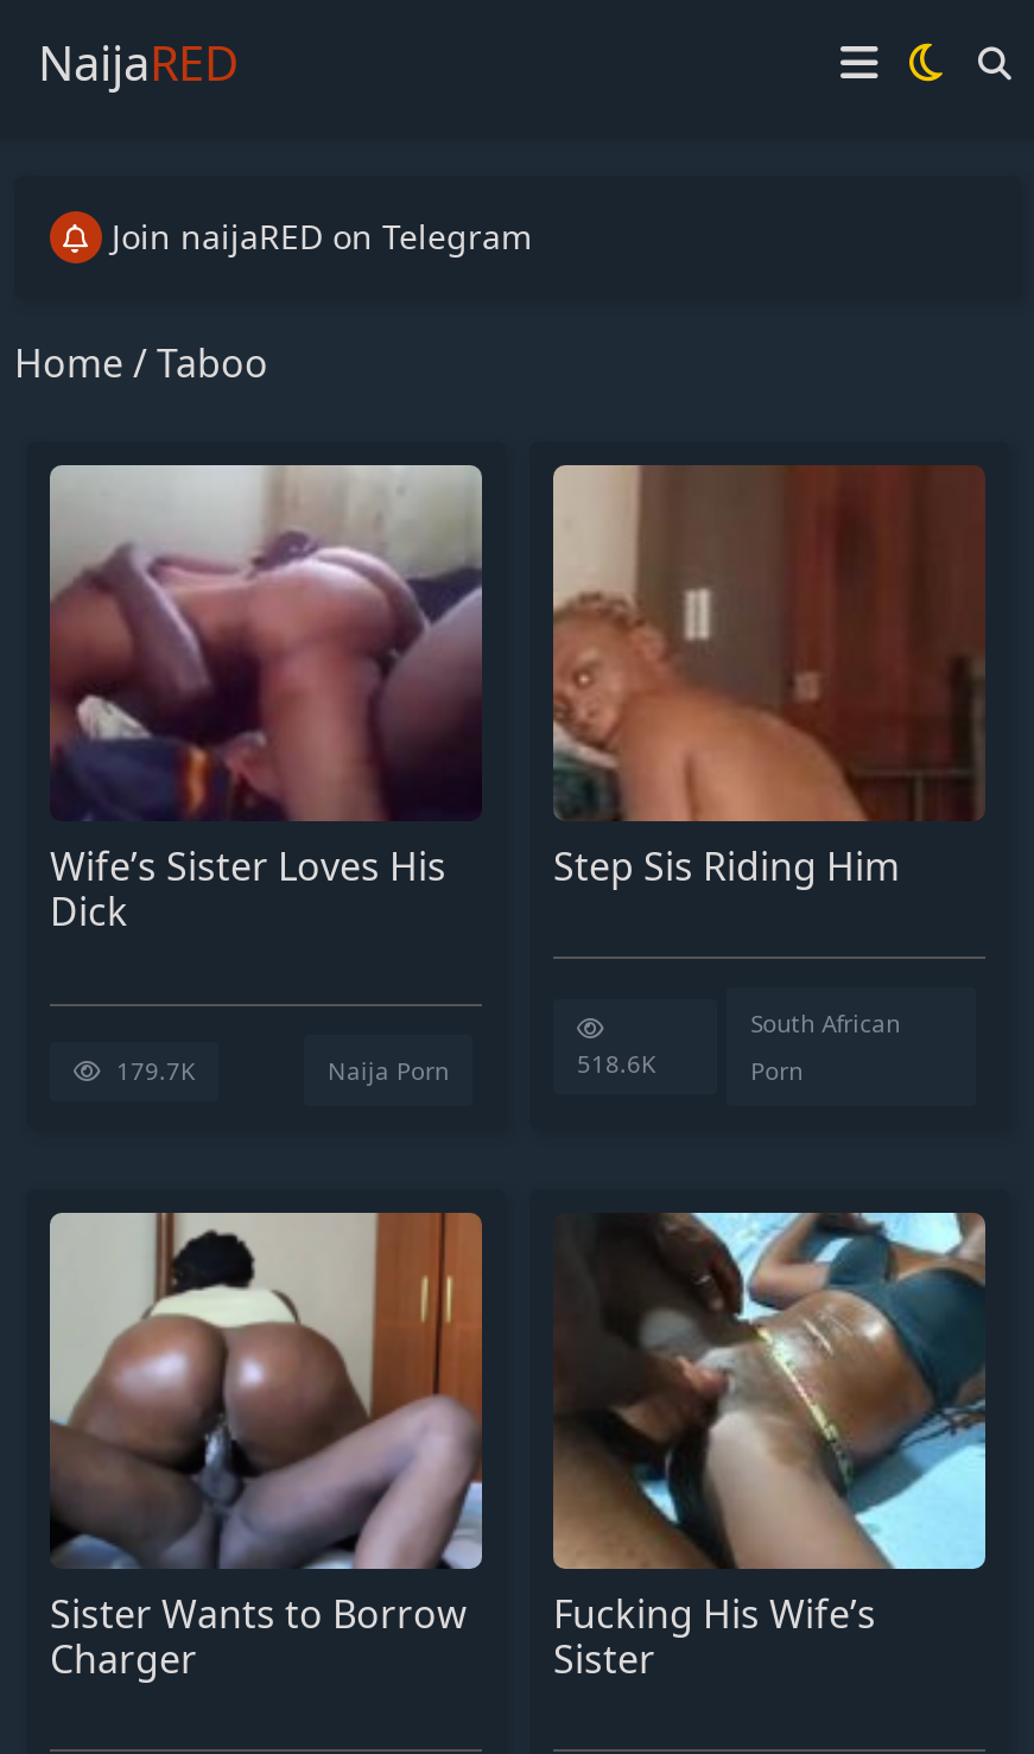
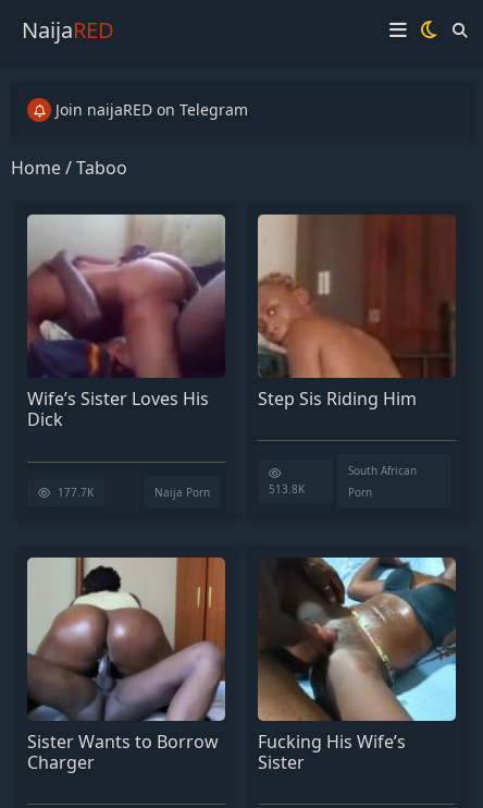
- 179.7K
+ 177.7K

- 518.6K
+ 513.8K
